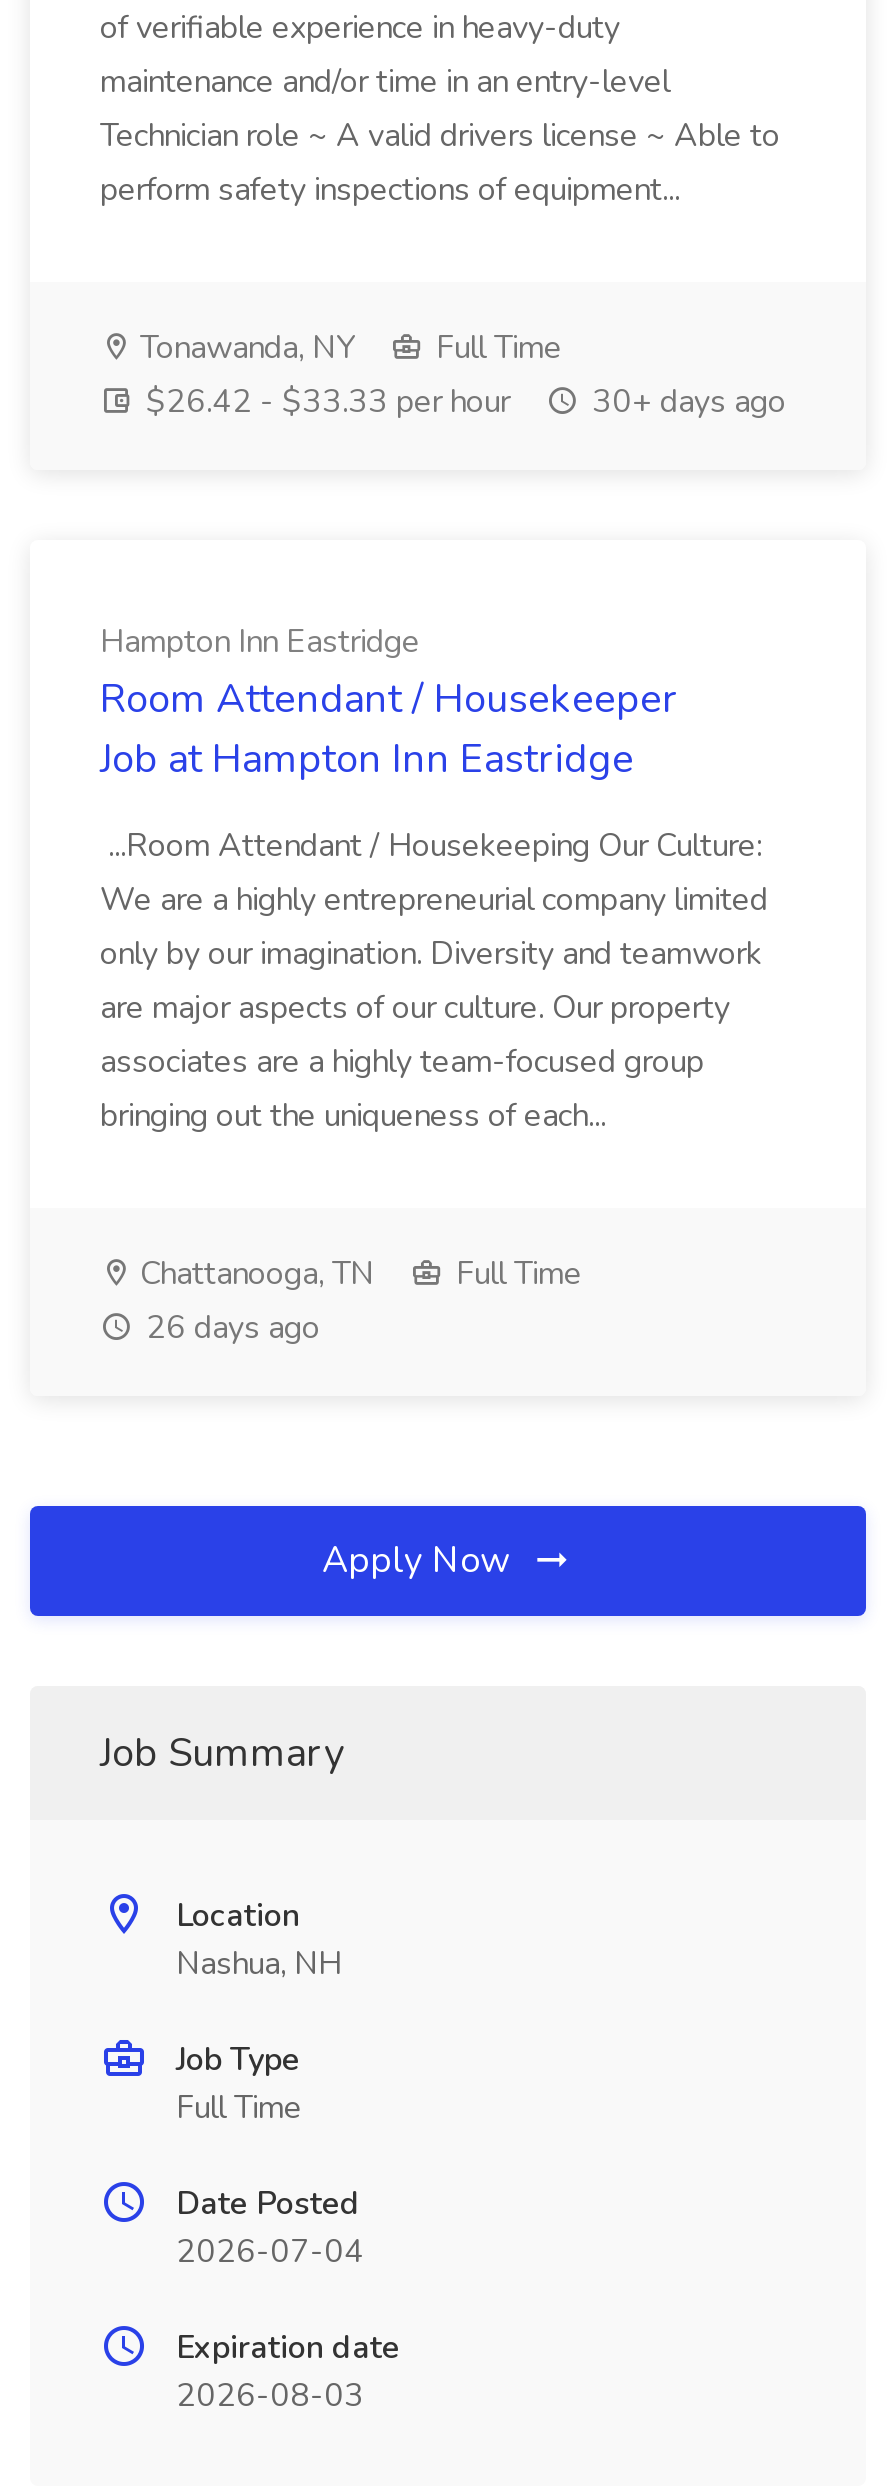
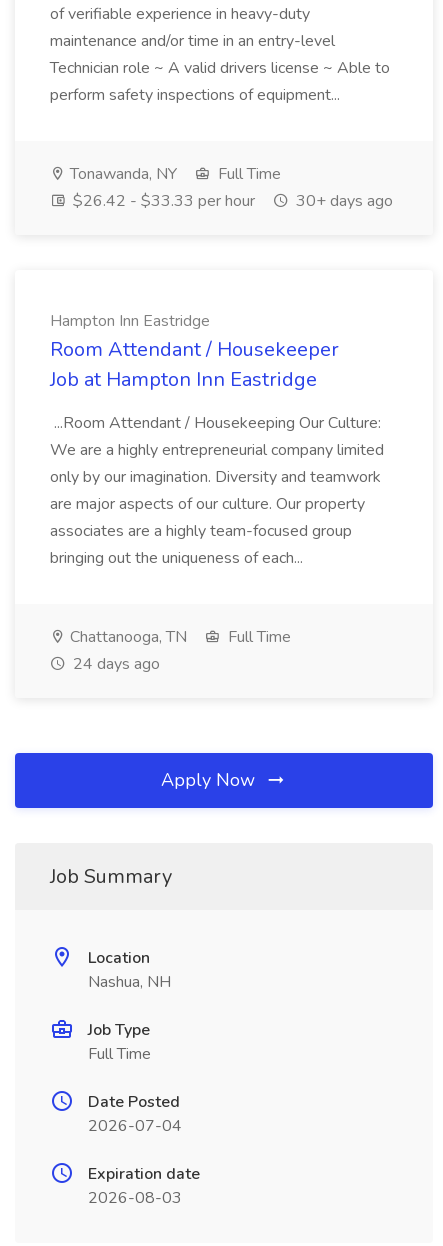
- 26 days ago
+ 24 days ago
